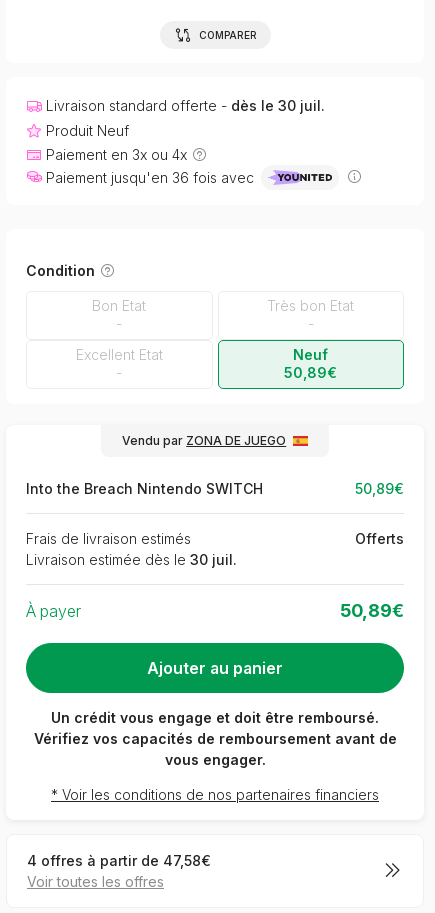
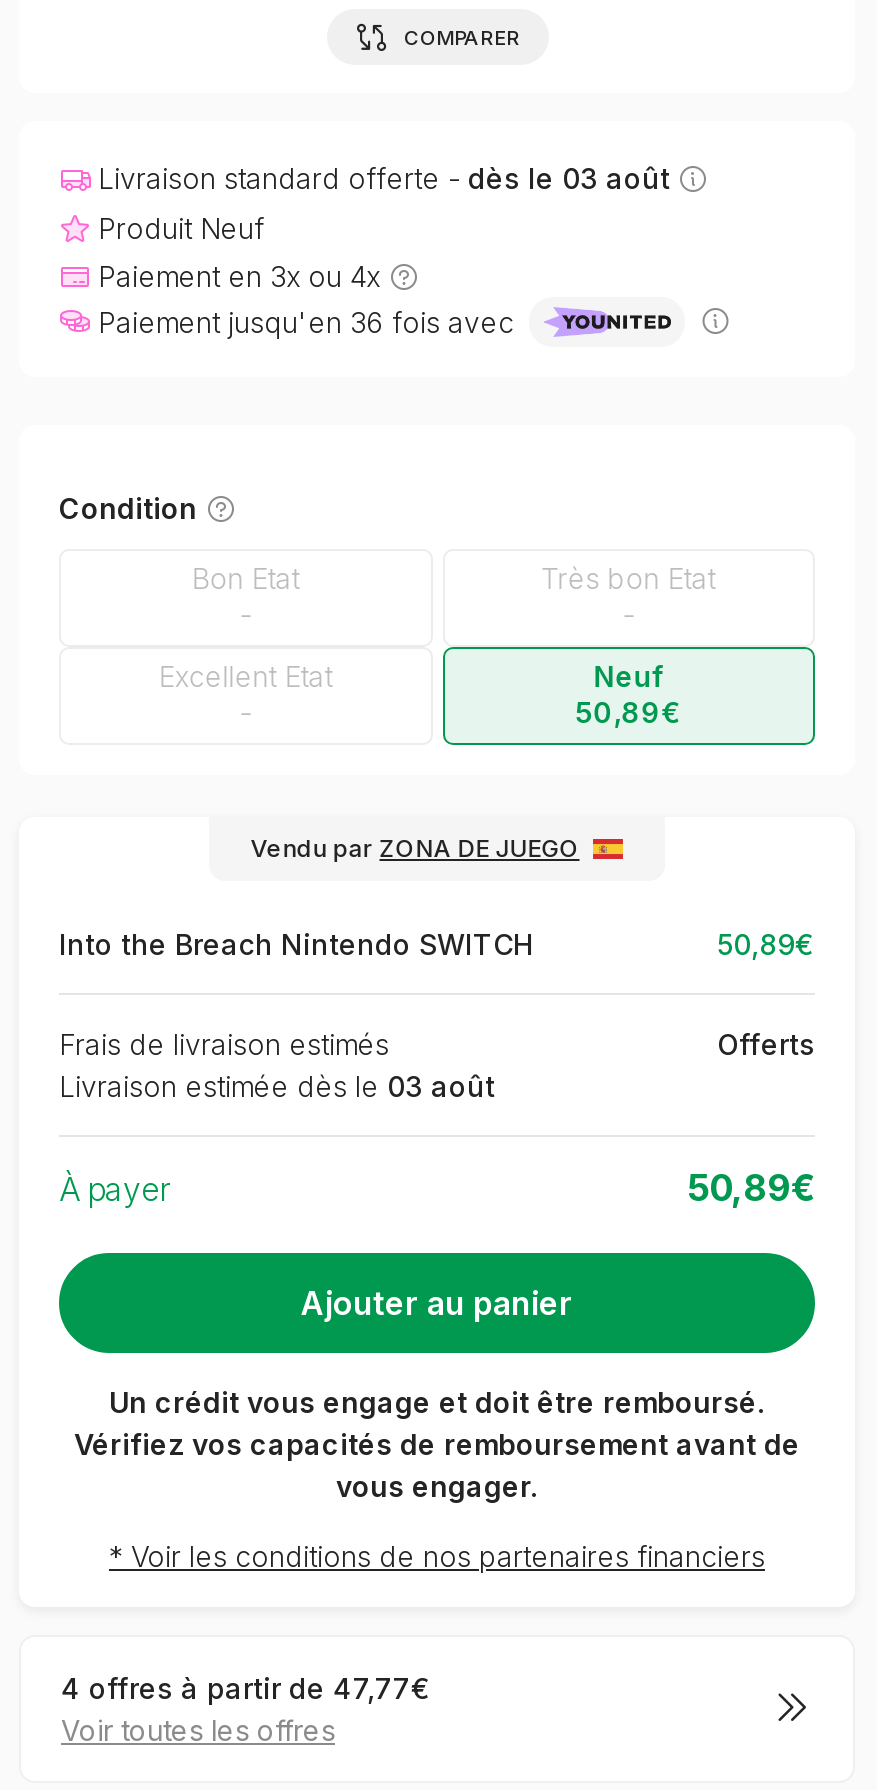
- Livraison standard offerte - dès le 30 juil.
+ Livraison standard offerte - dès le 03 août

- Livraison estimée dès le 30 juil.
+ Livraison estimée dès le 03 août

- 4 offres à partir de 47,58€
+ 4 offres à partir de 47,77€
